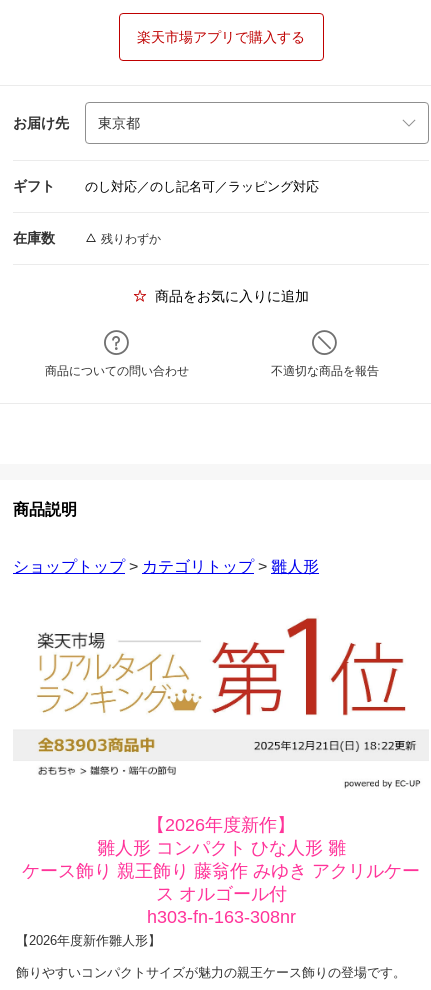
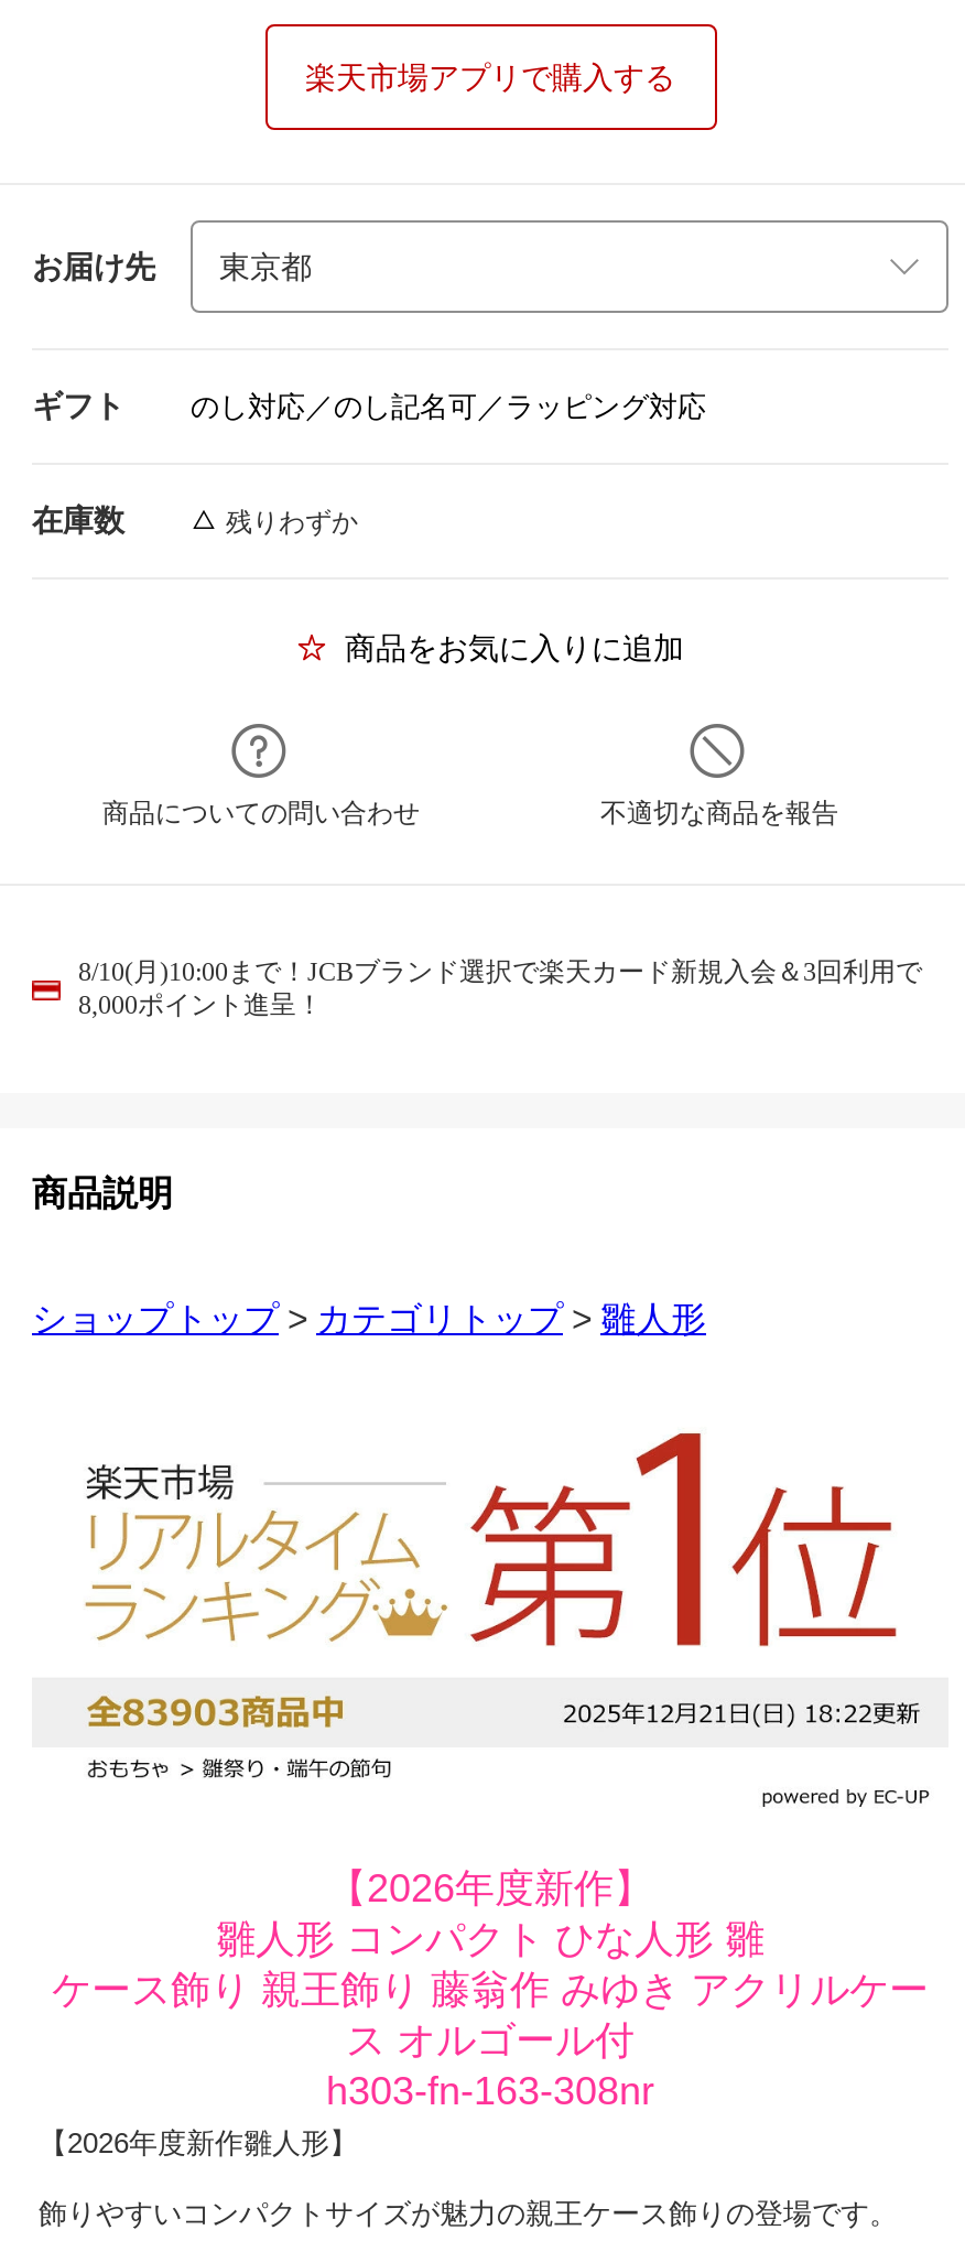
+ 8/10(月)10:00まで！JCBブランド選択で楽天カード新規入会＆3回利用で
+ 8,000ポイント進呈！
